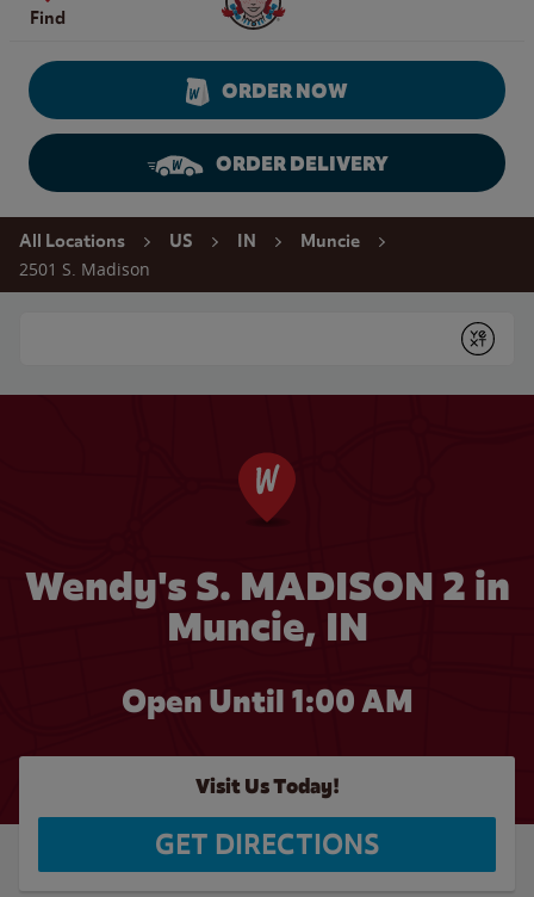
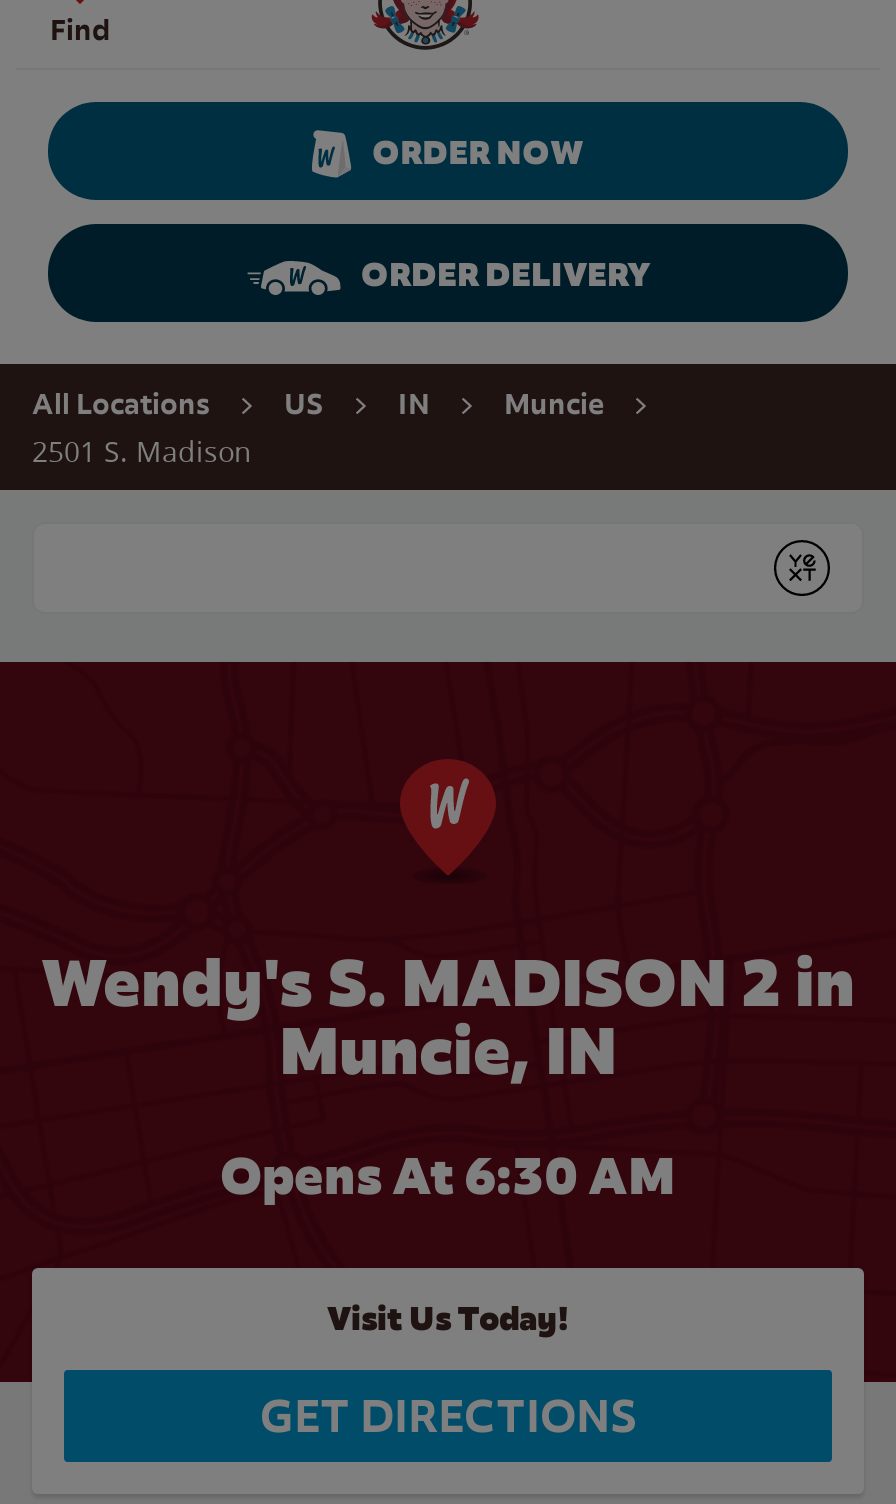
- Open Until 1:00 AM
+ Opens At 6:30 AM
